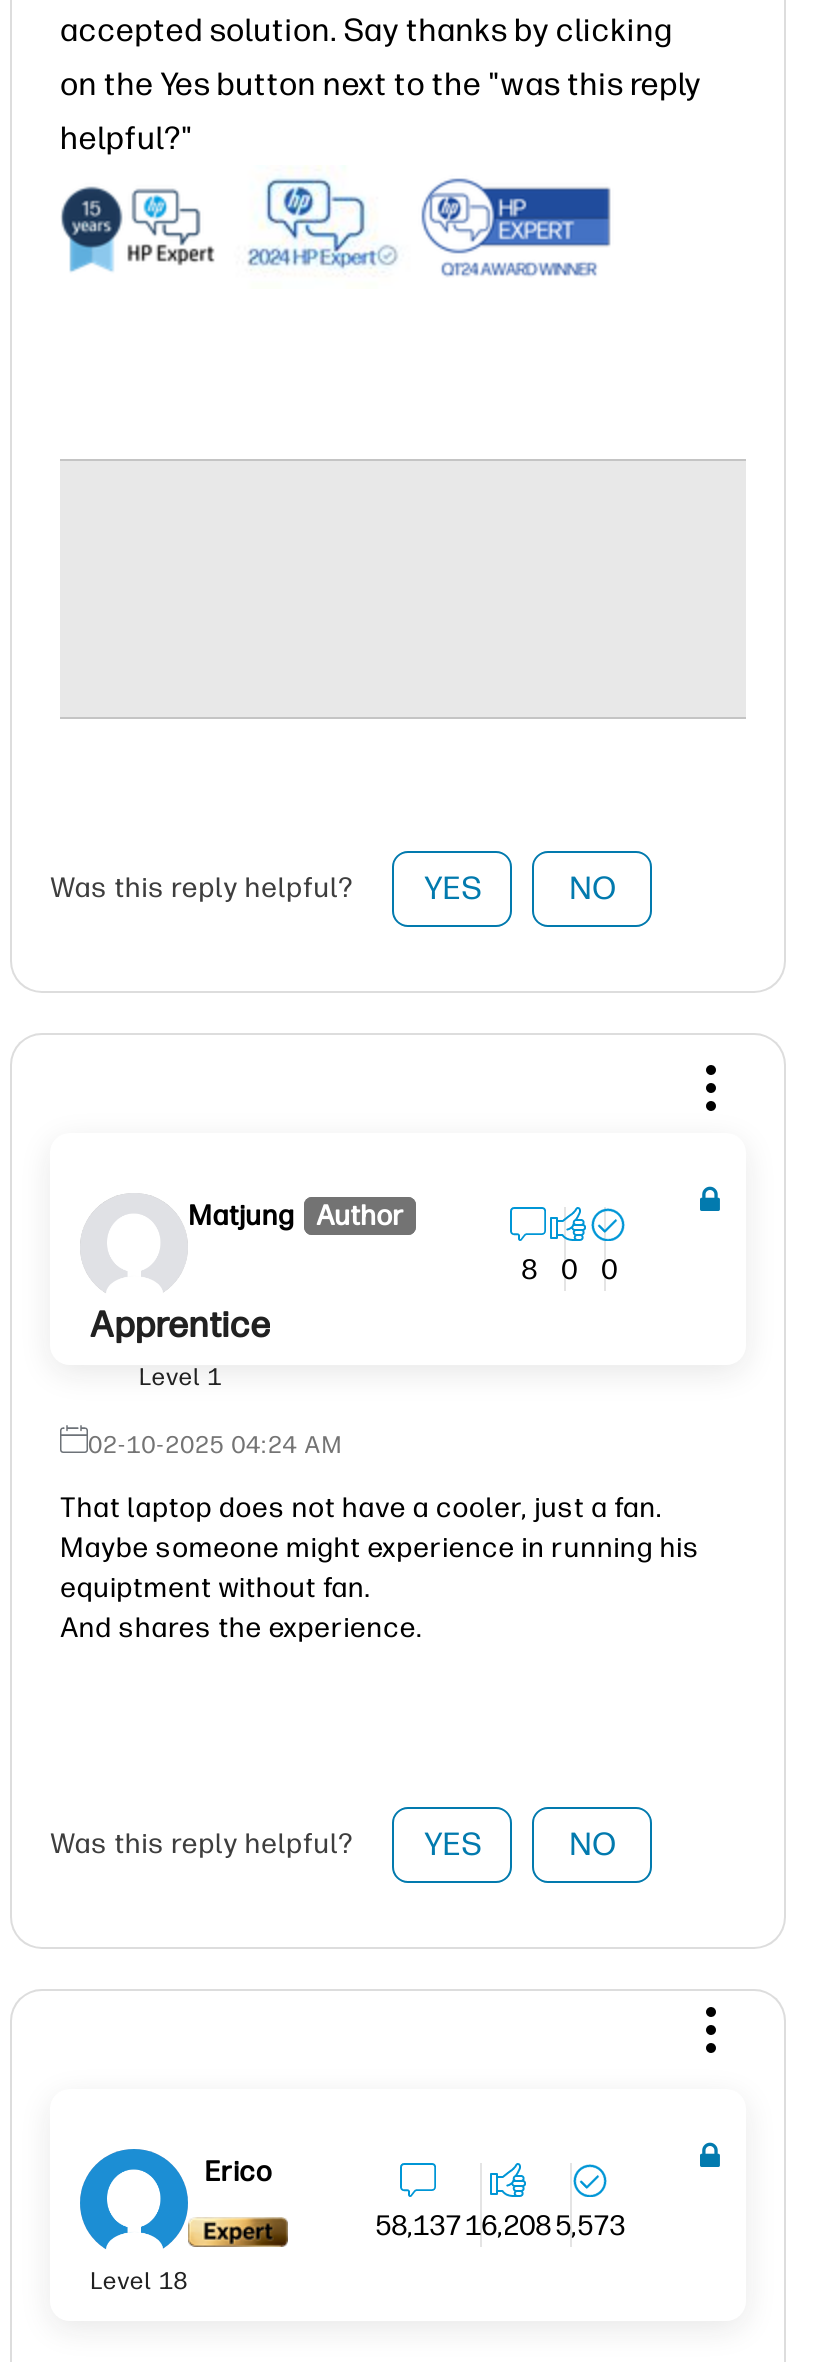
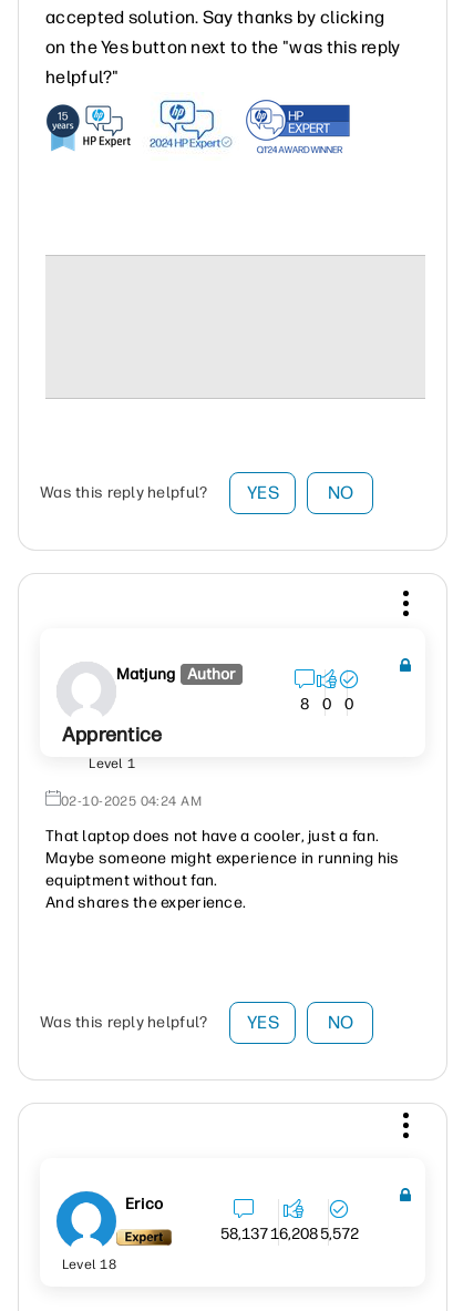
- 58,137 16,208 5,573
+ 58,137 16,208 5,572
